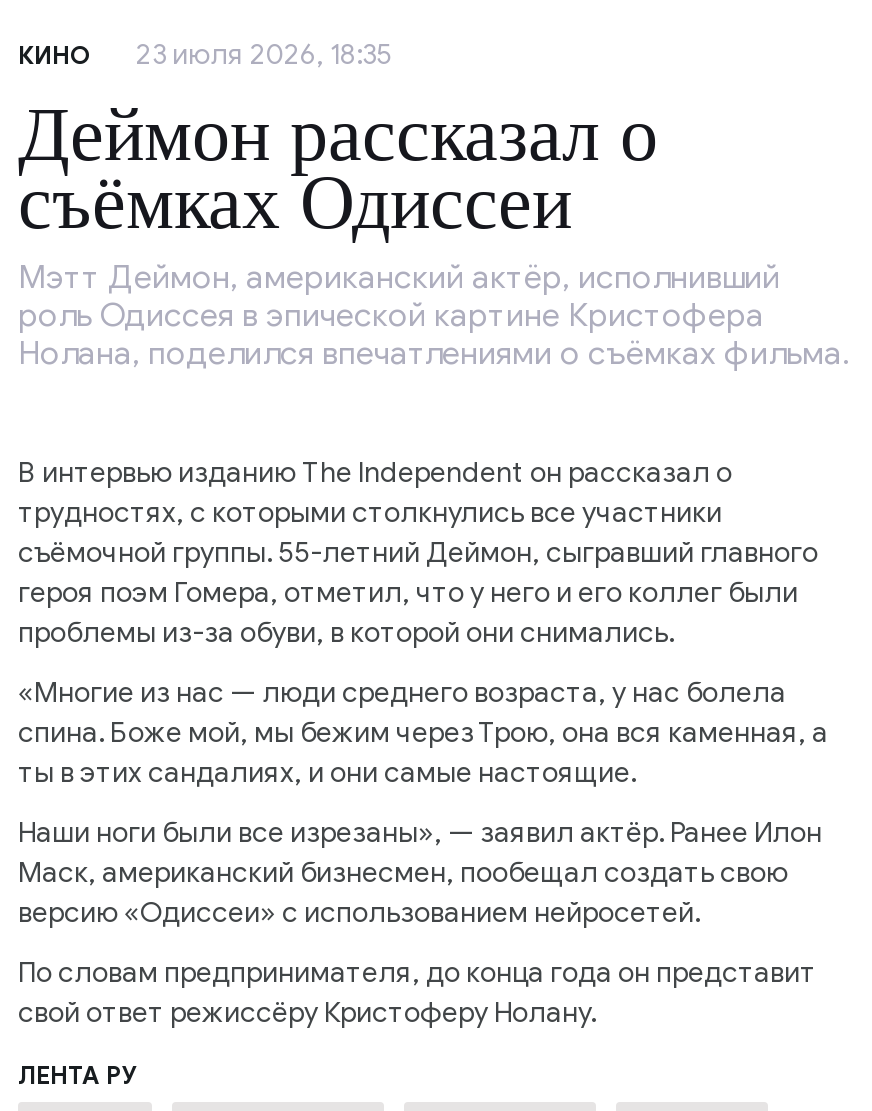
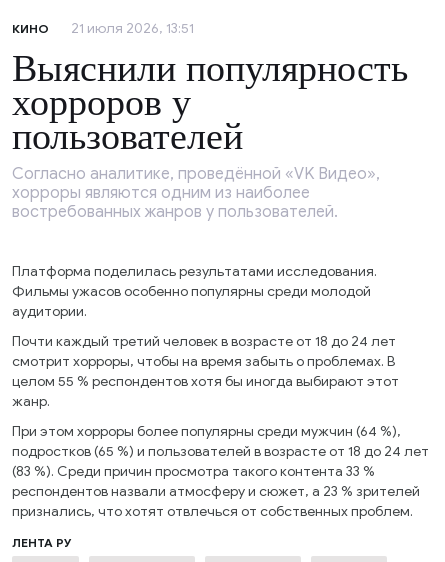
- 23 июля 2026, 18:35
- Деймон рассказал о
- съёмках Одиссеи
- Мэтт Деймон, американский актёр, исполнивший
- роль Одиссея в эпической картине Кристофера
- Нолана, поделился впечатлениями о съёмках фильма.
- В интервью изданию The Independent он рассказал о
- трудностях, с которыми столкнулись все участники
- съёмочной группы. 55-летний Деймон, сыгравший главного
- героя поэм Гомера, отметил, что у него и его коллег были
- проблемы из-за обуви, в которой они снимались.
- «Многие из нас — люди среднего возраста, у нас болела
- спина. Боже мой, мы бежим через Трою, она вся каменная, а
- ты в этих сандалиях, и они самые настоящие.
- Наши ноги были все изрезаны», — заявил актёр. Ранее Илон
- Маск, американский бизнесмен, пообещал создать свою
- версию «Одиссеи» с использованием нейросетей.
- По словам предпринимателя, до конца года он представит
- свой ответ режиссёру Кристоферу Нолану.
+ 21 июля 2026, 13:51
+ Выяснили популярность
+ хорроров у
+ пользователей
+ Согласно аналитике, проведённой «VK Видео»,
+ хорроры являются одним из наиболее
+ востребованных жанров у пользователей.
+ Платформа поделилась результатами исследования.
+ Фильмы ужасов особенно популярны среди молодой
+ аудитории.
+ Почти каждый третий человек в возрасте от 18 до 24 лет
+ смотрит хорроры, чтобы на время забыть о проблемах. В
+ целом 55 % респондентов хотя бы иногда выбирают этот
+ жанр.
+ При этом хорроры более популярны среди мужчин (64 %),
+ подростков (65 %) и пользователей в возрасте от 18 до 24 лет
+ (83 %). Среди причин просмотра такого контента 33 %
+ респондентов назвали атмосферу и сюжет, а 23 % зрителей
+ признались, что хотят отвлечься от собственных проблем.
